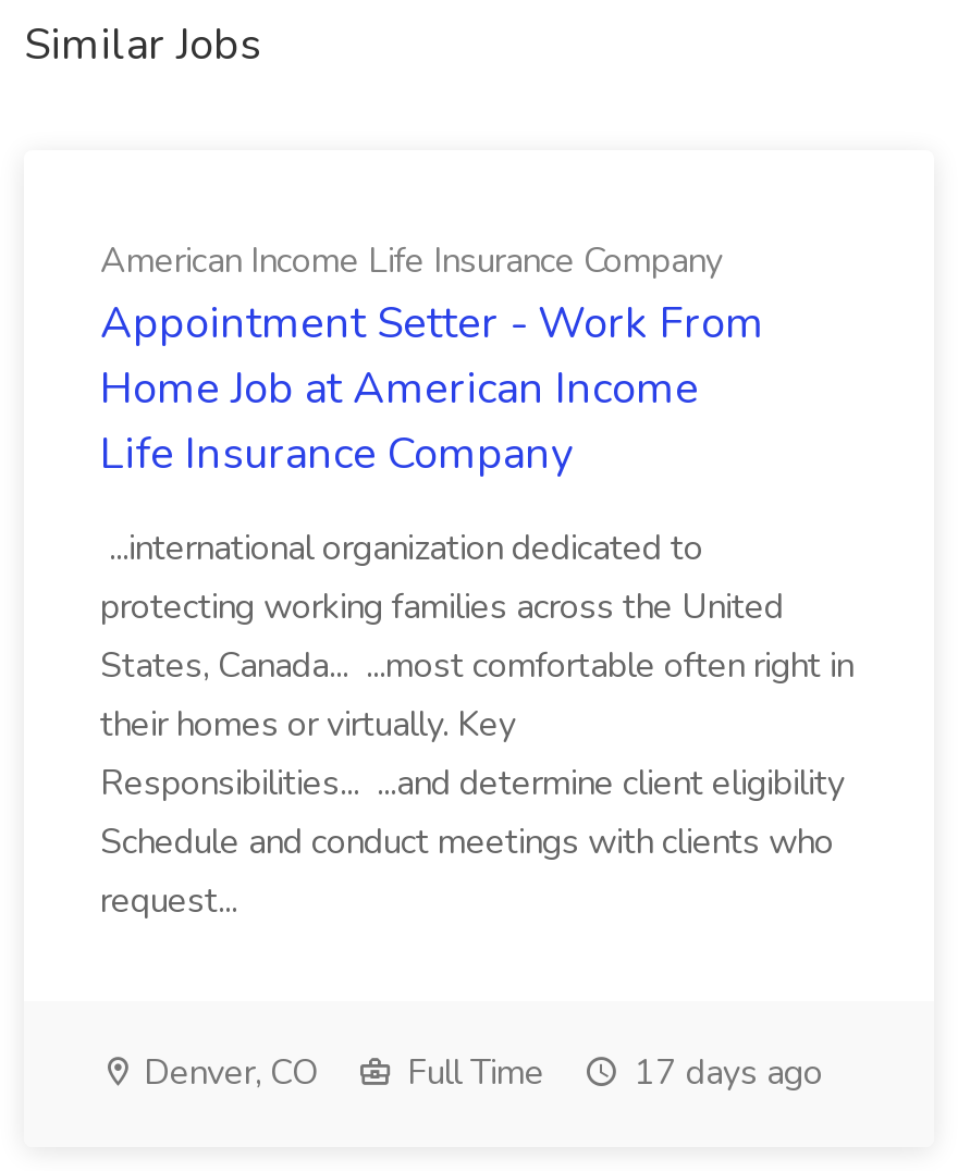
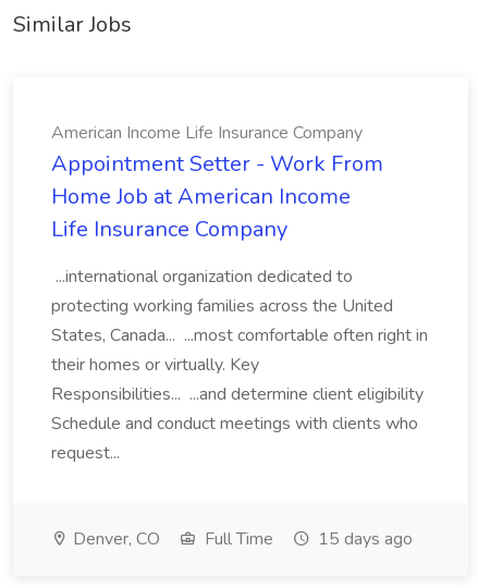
- Denver, CO Full Time 17 days ago
+ Denver, CO Full Time 15 days ago
